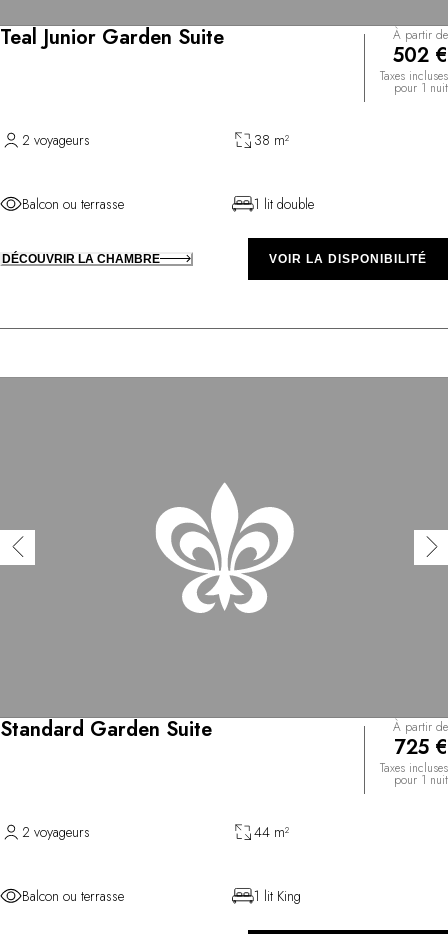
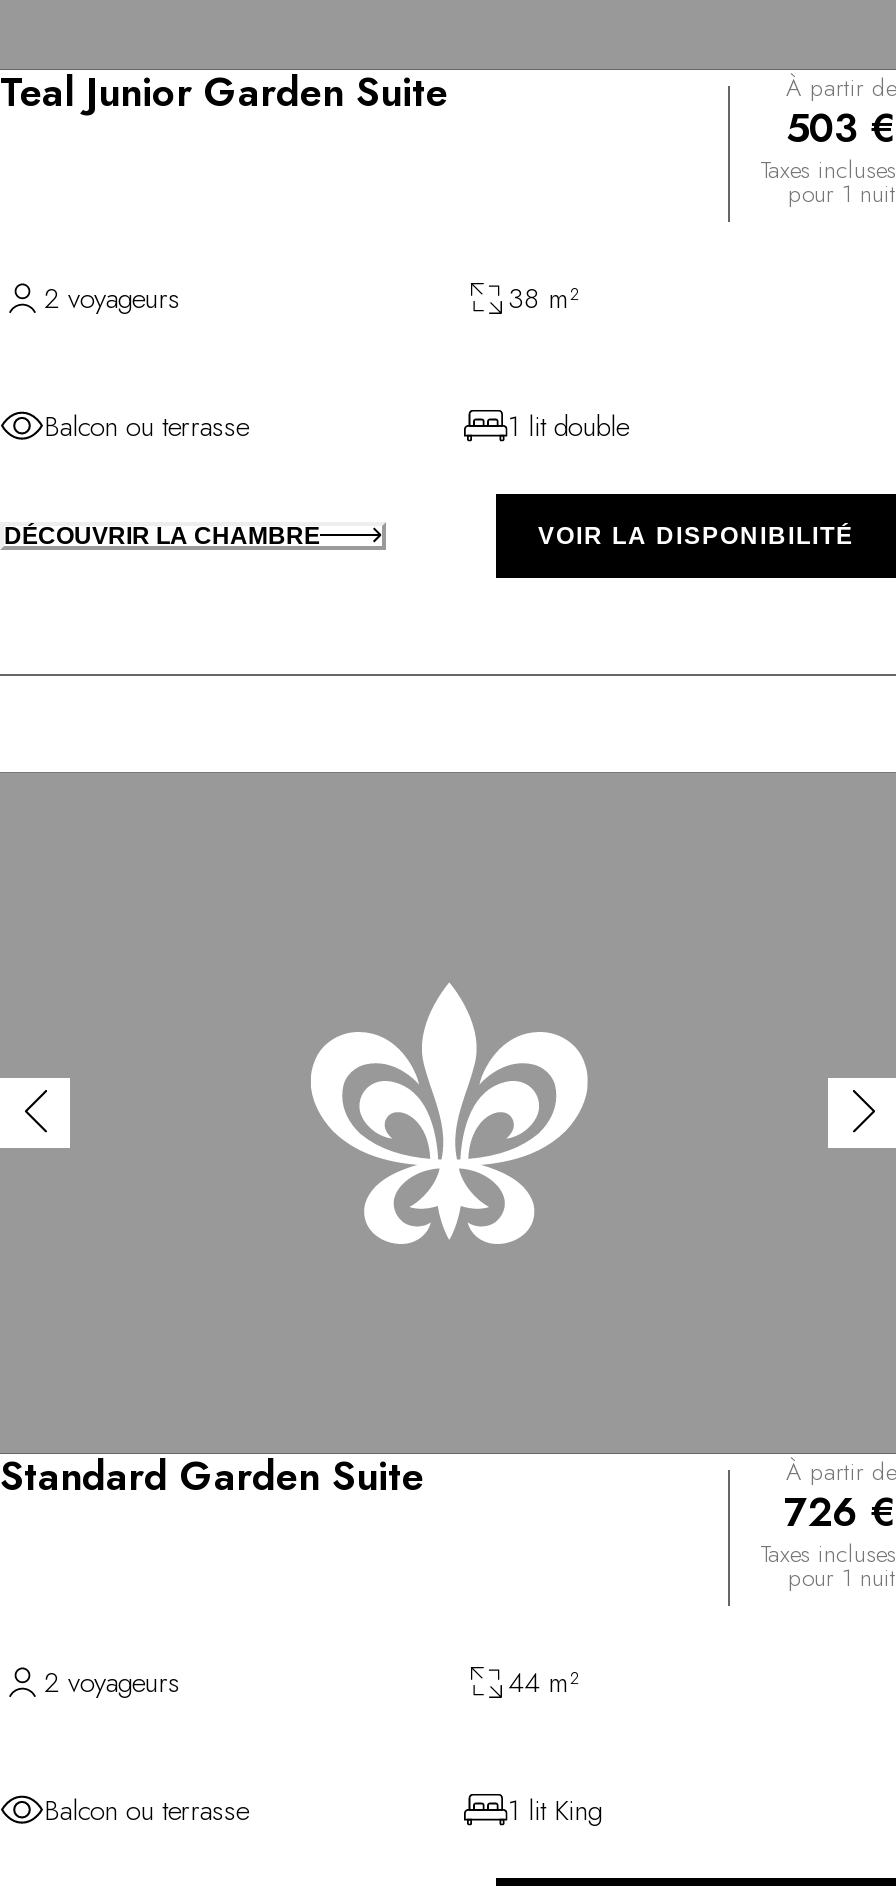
- 502 €
+ 503 €

- 725 €
+ 726 €
